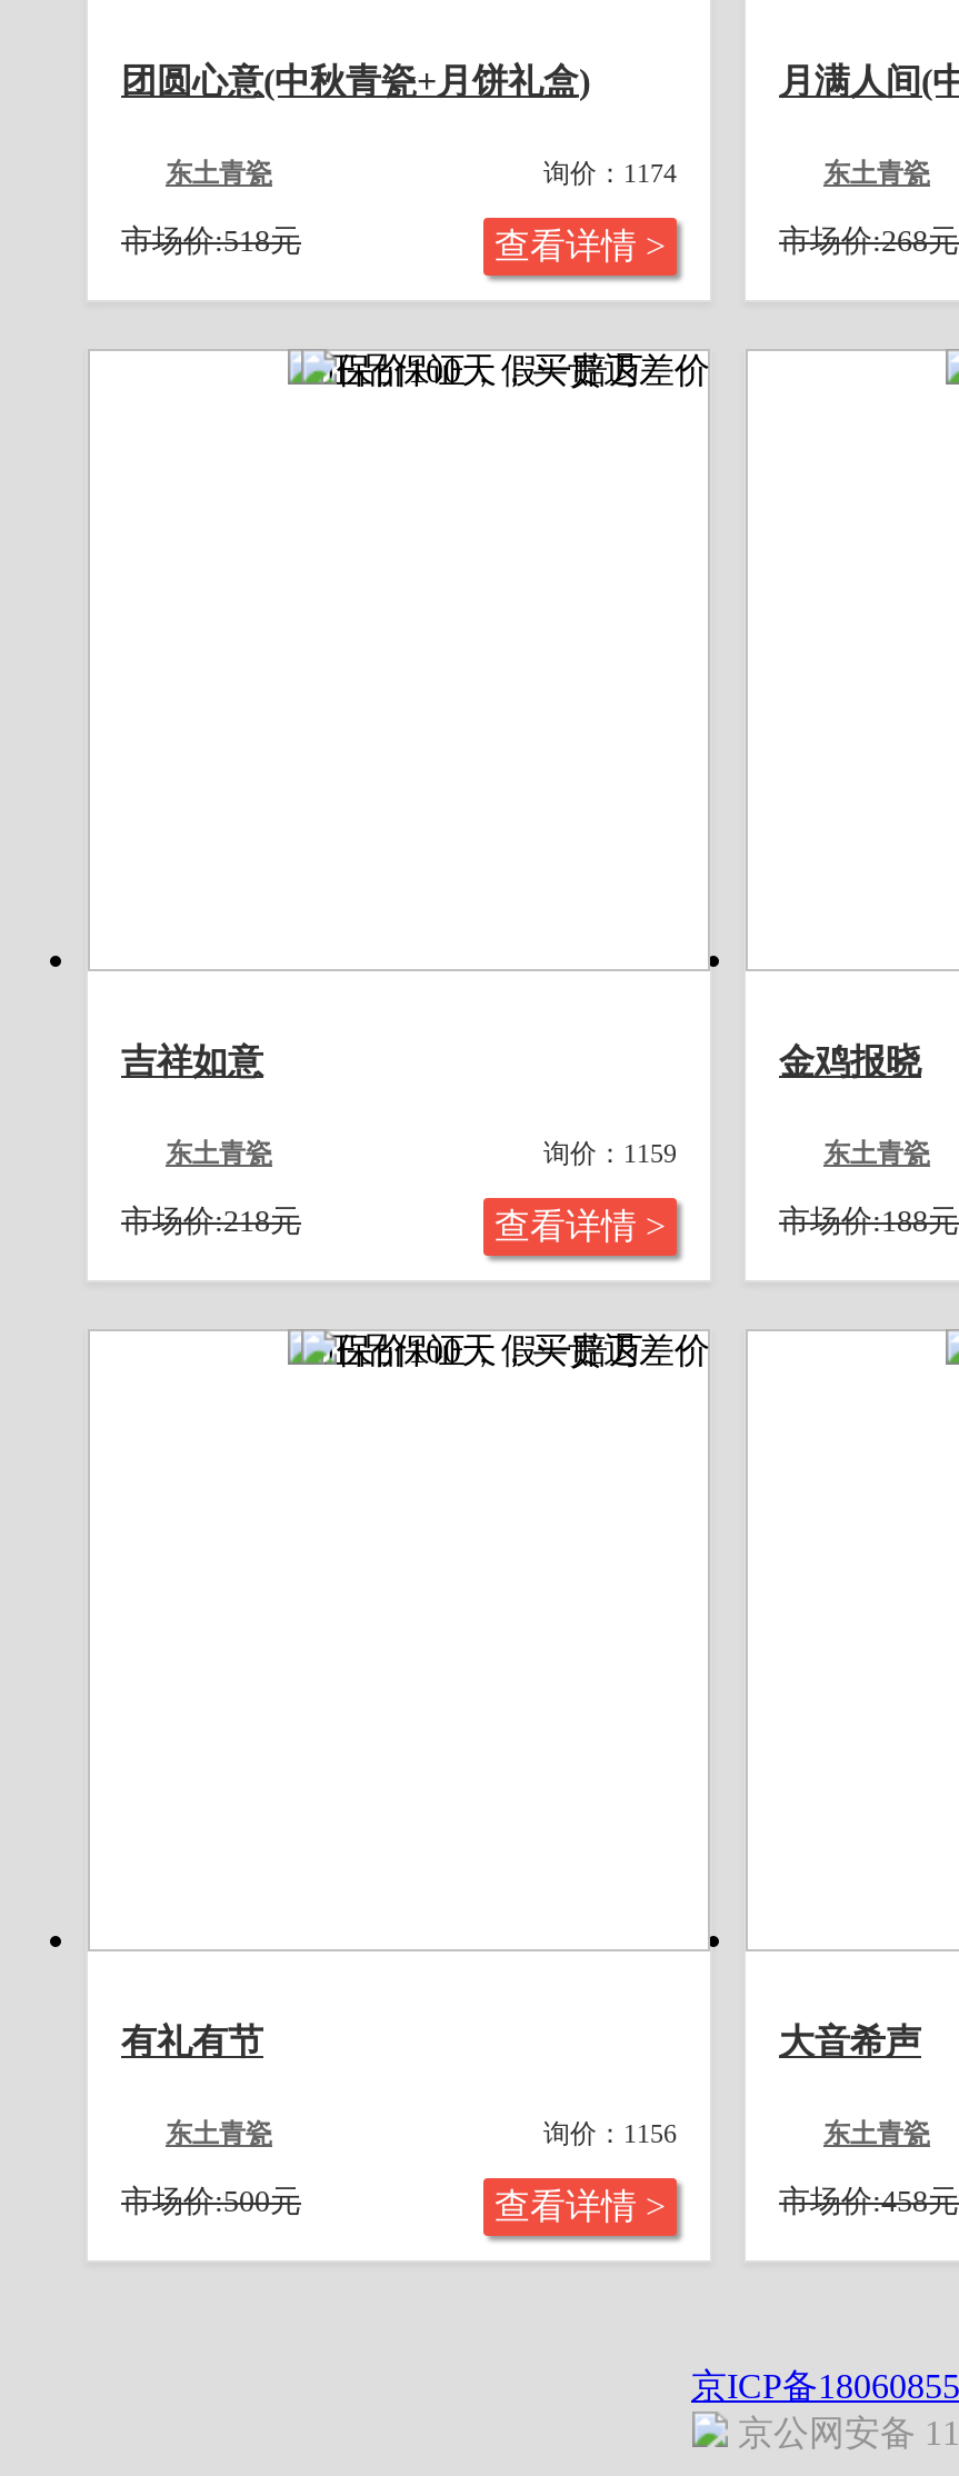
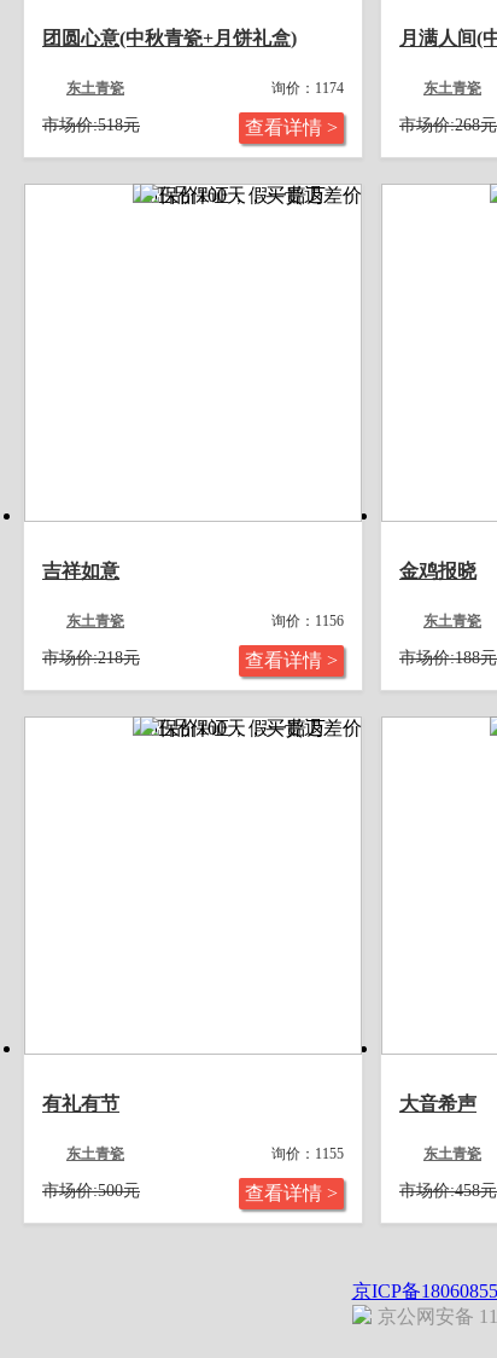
- 询价：1159
+ 询价：1156

- 询价：1156
+ 询价：1155
